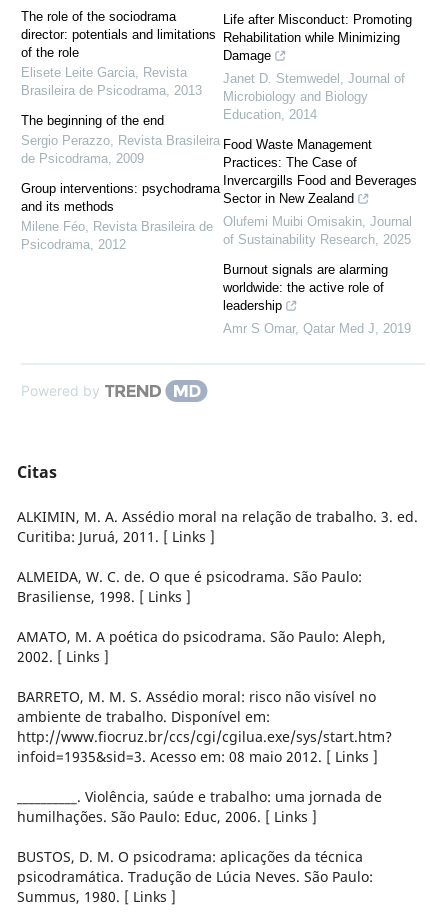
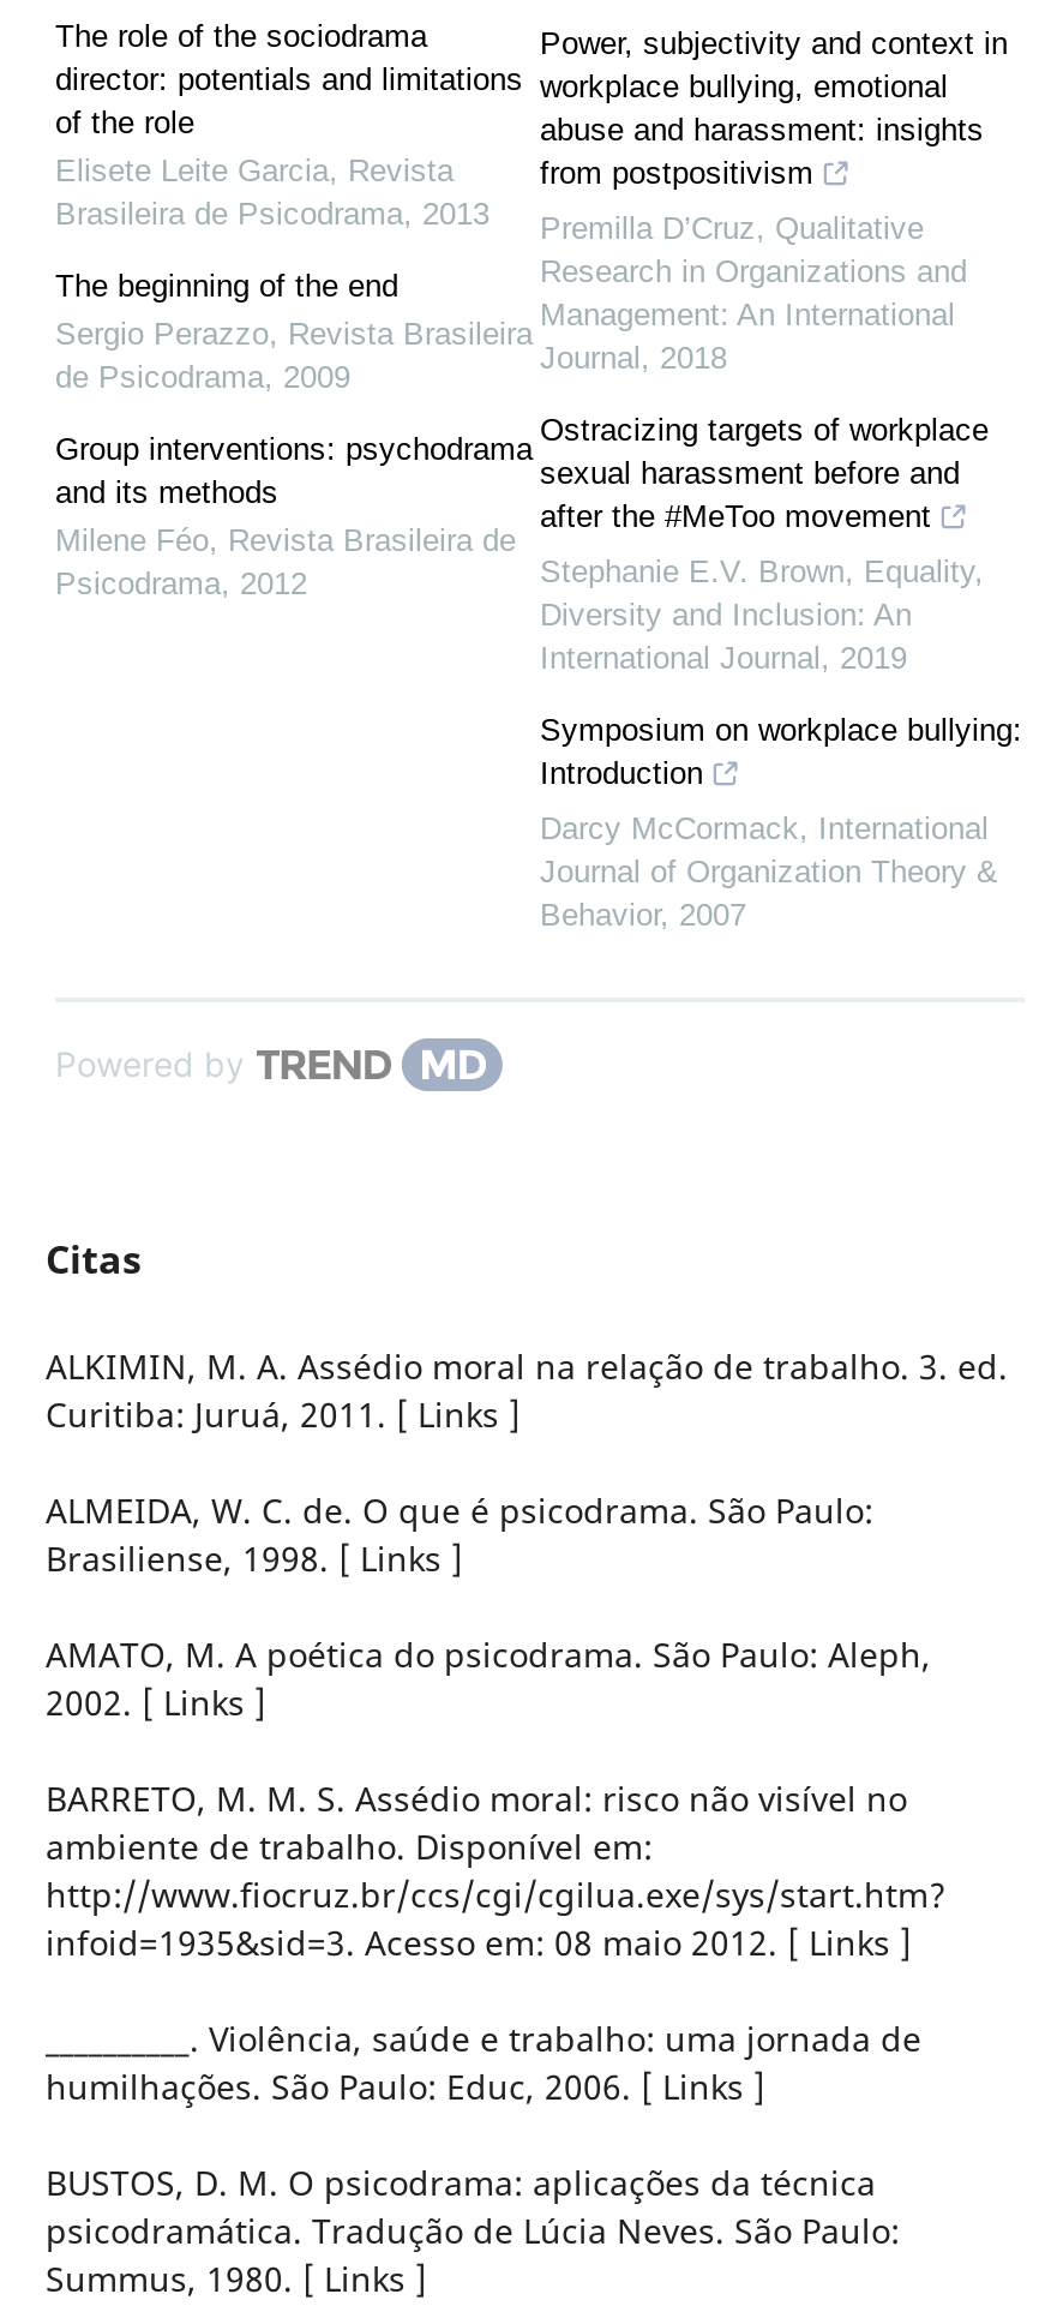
- Life after Misconduct: Promoting
- Rehabilitation while Minimizing
- Damage
+ Power, subjectivity and context in
+ workplace bullying, emotional
+ abuse and harassment: insights
+ from postpositivism

- Janet D. Stemwedel, Journal of
- Microbiology and Biology
- Education, 2014
+ Premilla D’Cruz, Qualitative
+ Research in Organizations and
+ Management: An International
+ Journal, 2018

- Food Waste Management
- Practices: The Case of
- Invercargills Food and Beverages
- Sector in New Zealand
+ Ostracizing targets of workplace
+ sexual harassment before and
+ after the #MeToo movement

- Olufemi Muibi Omisakin, Journal
- of Sustainability Research, 2025
+ Stephanie E.V. Brown, Equality,
+ Diversity and Inclusion: An
+ International Journal, 2019

- Burnout signals are alarming
- worldwide: the active role of
- leadership
+ Symposium on workplace bullying:
+ Introduction

- Amr S Omar, Qatar Med J, 2019
+ Darcy McCormack, International
+ Journal of Organization Theory &
+ Behavior, 2007
